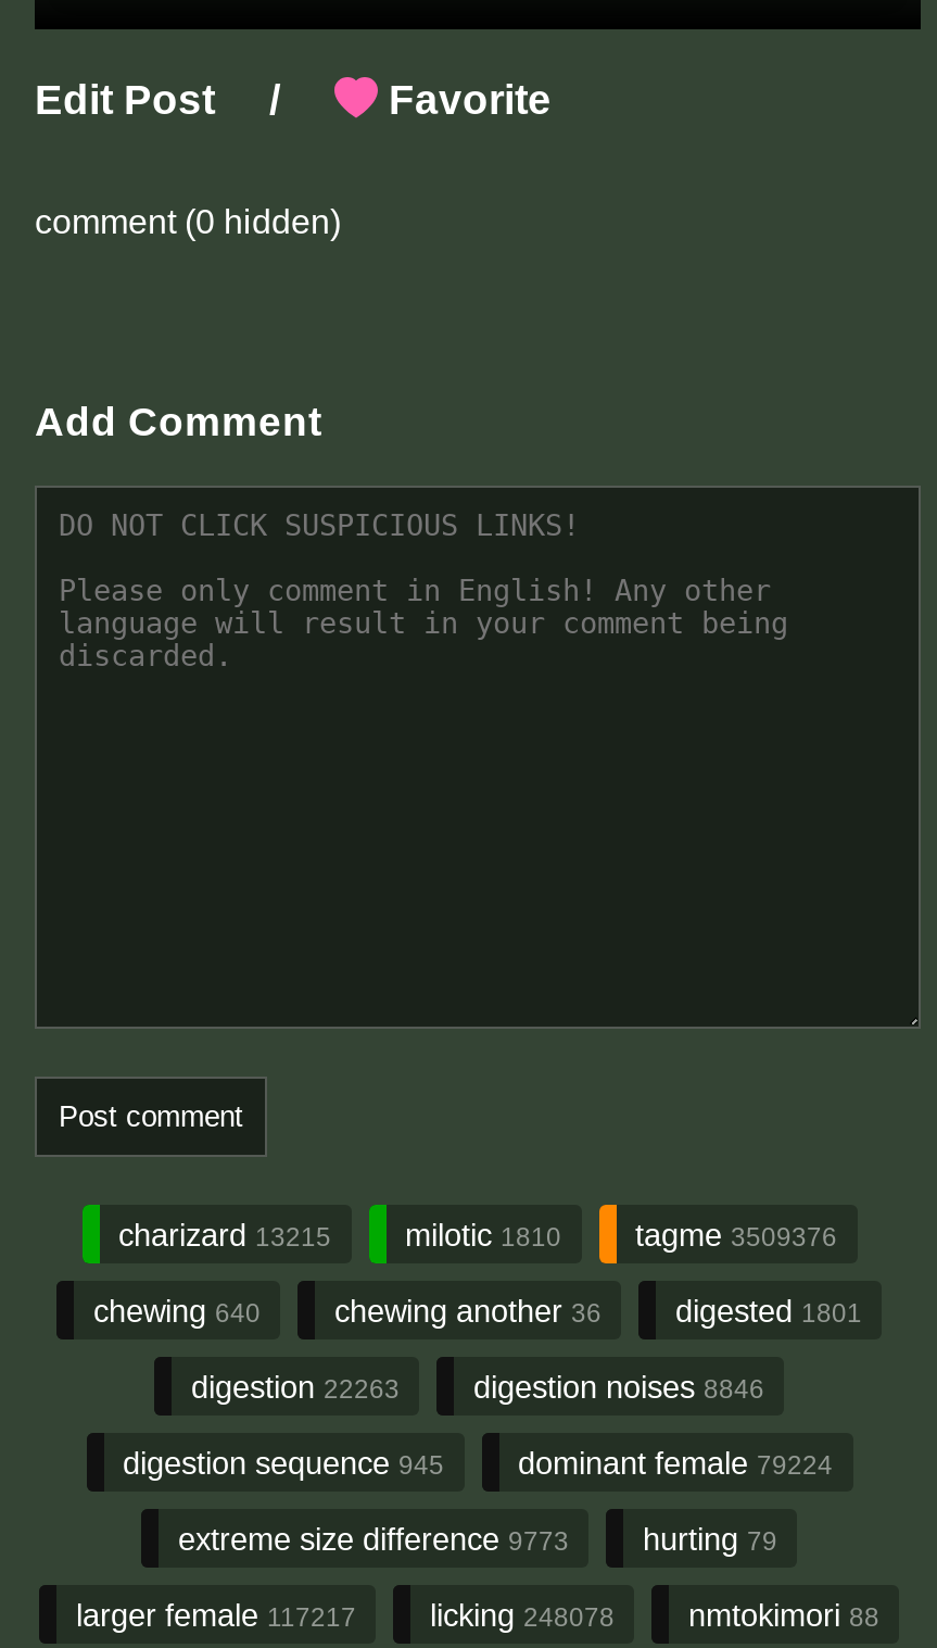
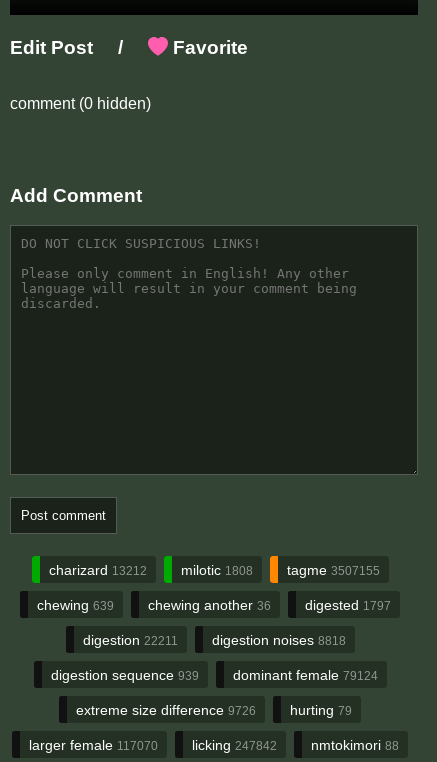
- charizard 13215
+ charizard 13212

- milotic 1810
+ milotic 1808

- tagme 3509376
+ tagme 3507155

- chewing 640
+ chewing 639

- digested 1801
+ digested 1797

- digestion 22263
+ digestion 22211

- digestion noises 8846
+ digestion noises 8818

- digestion sequence 945
+ digestion sequence 939

- dominant female 79224
+ dominant female 79124

- extreme size difference 9773
+ extreme size difference 9726

- larger female 117217
+ larger female 117070

- licking 248078
+ licking 247842
